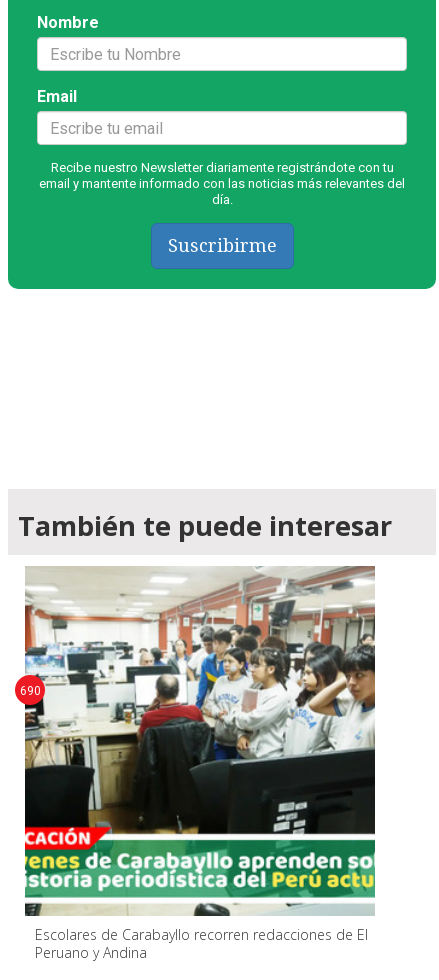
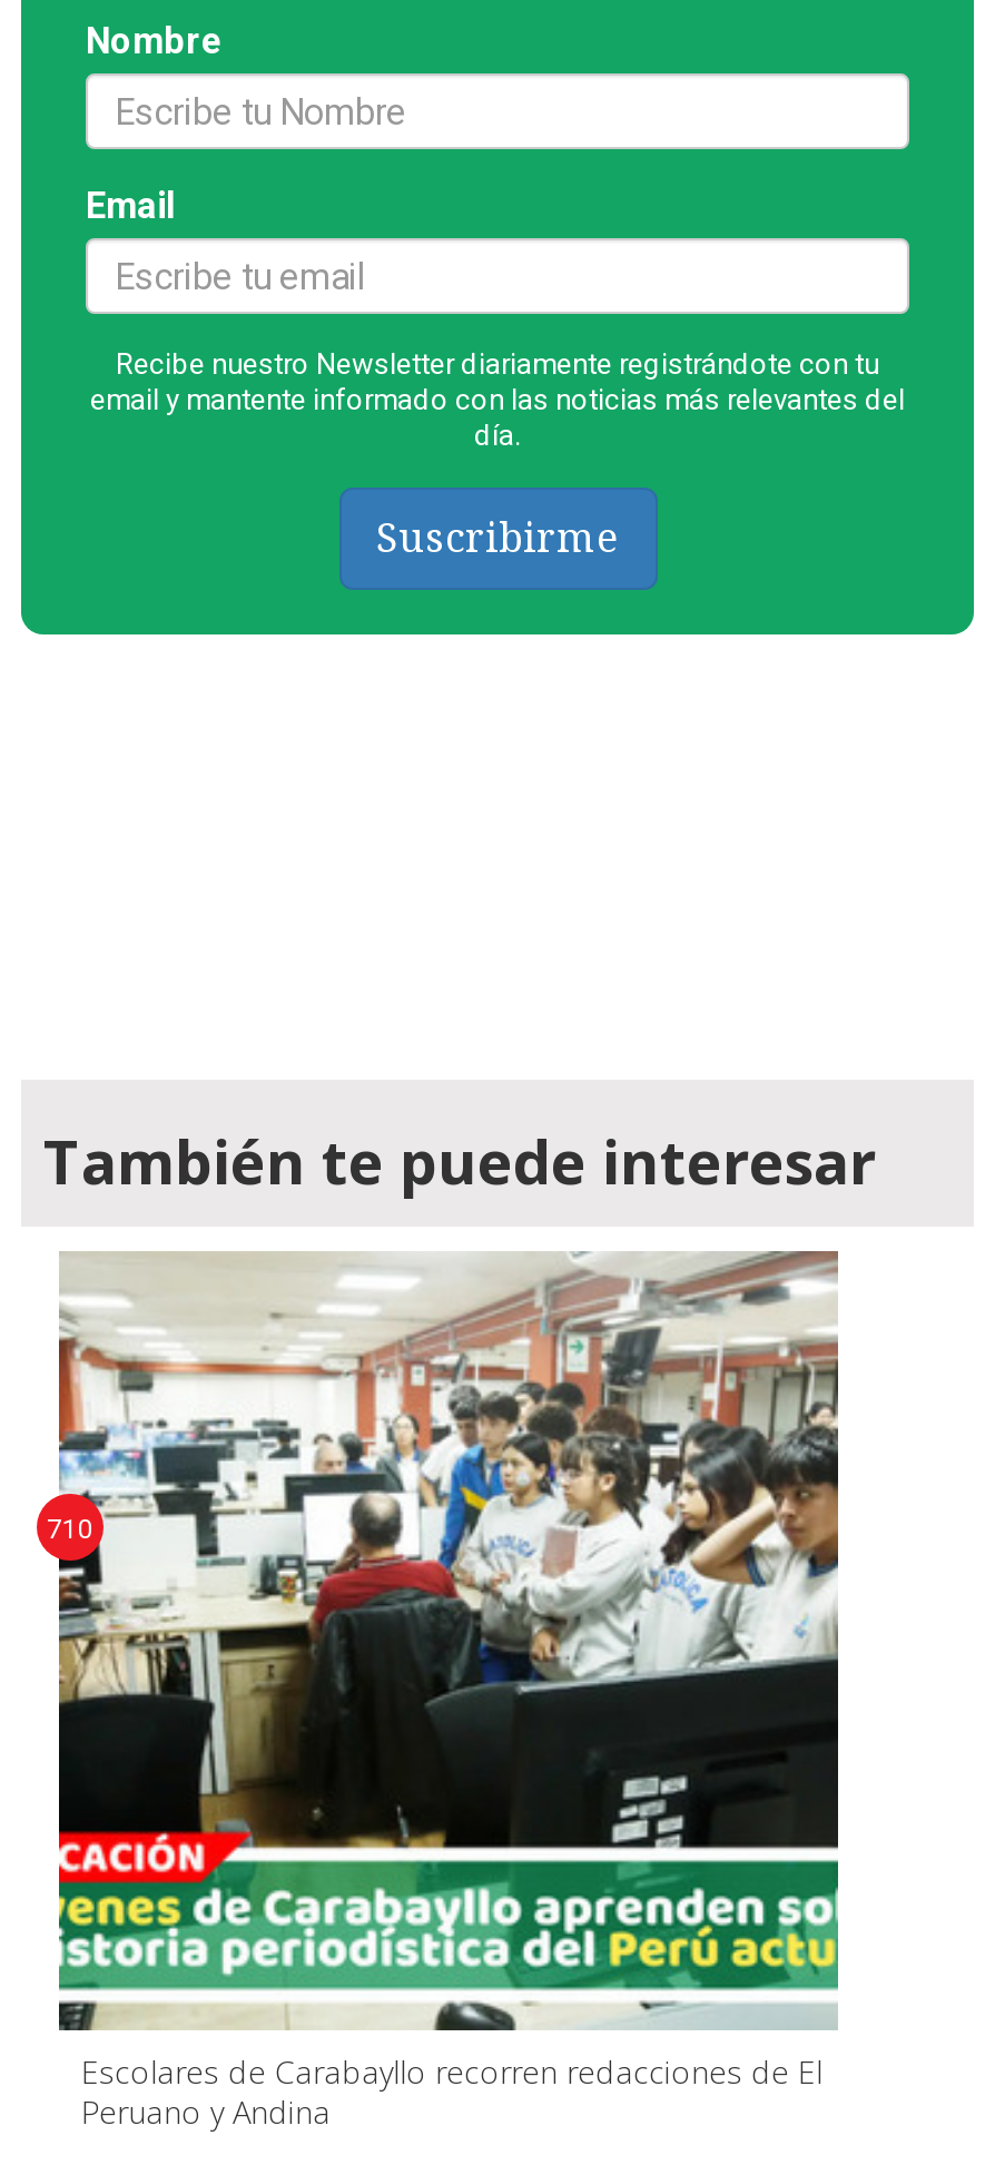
- 690
+ 710
